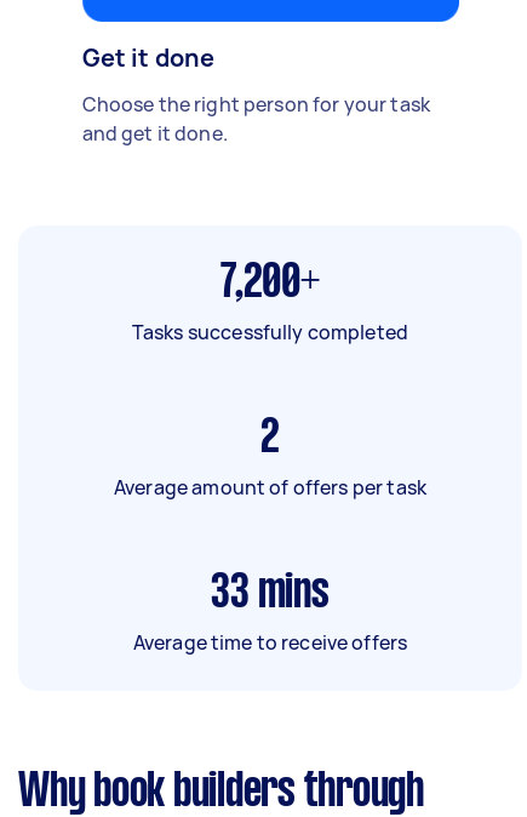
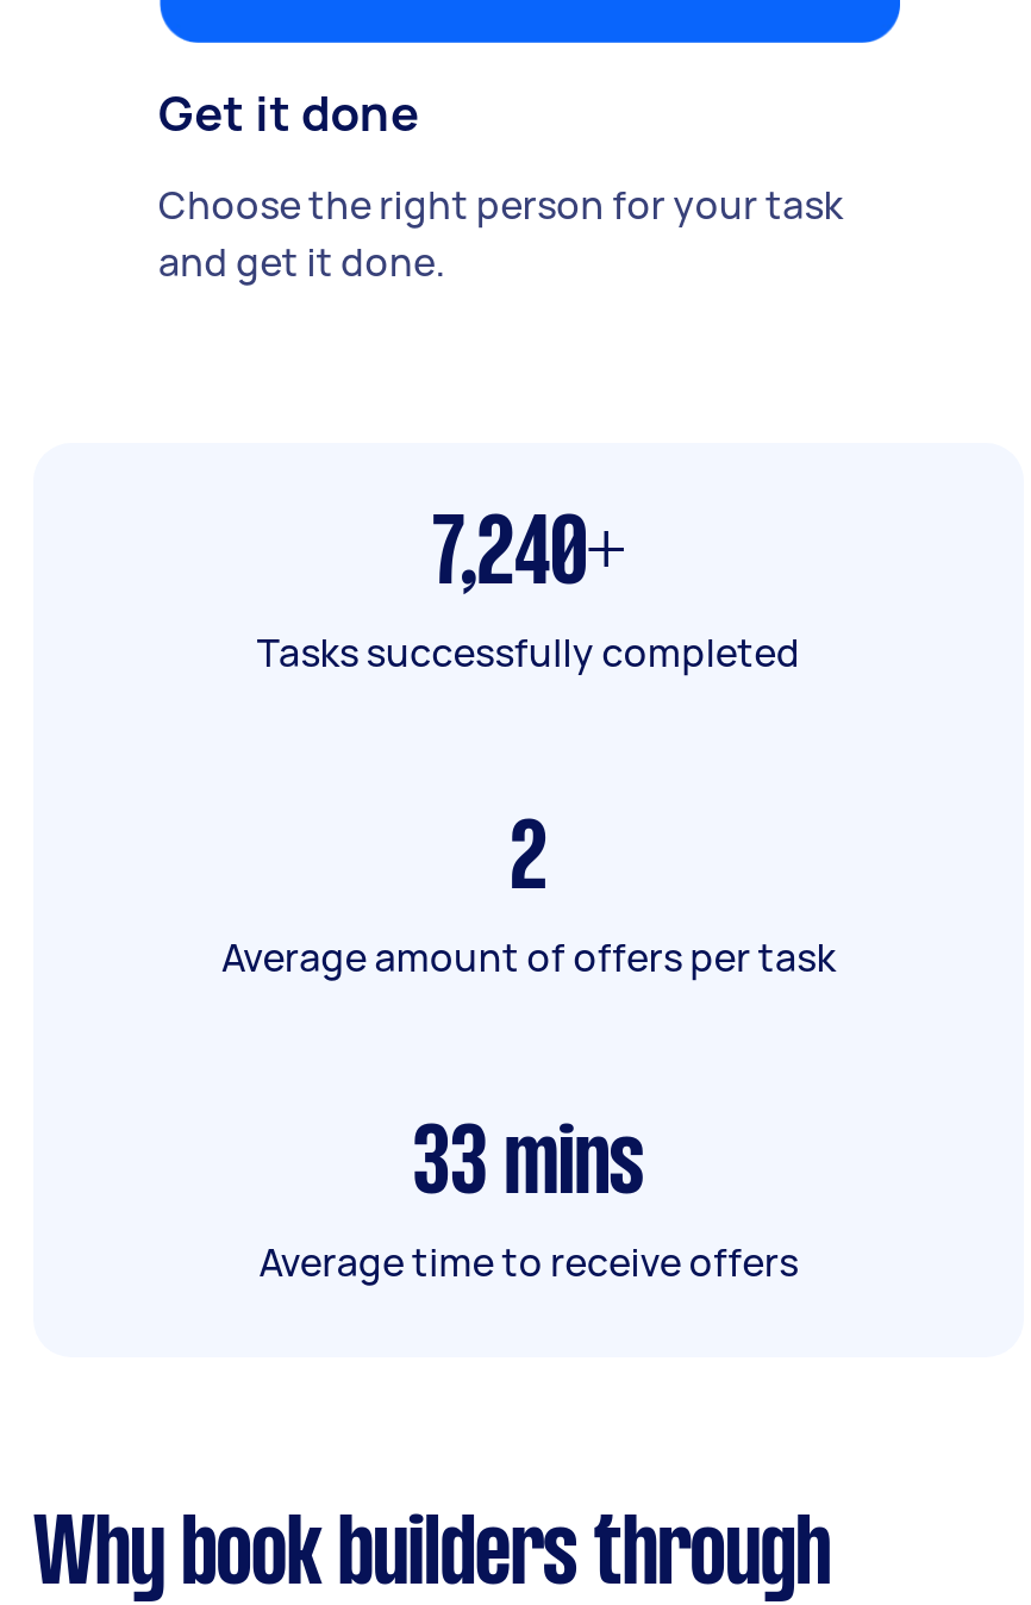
- 7,200+
+ 7,240+
